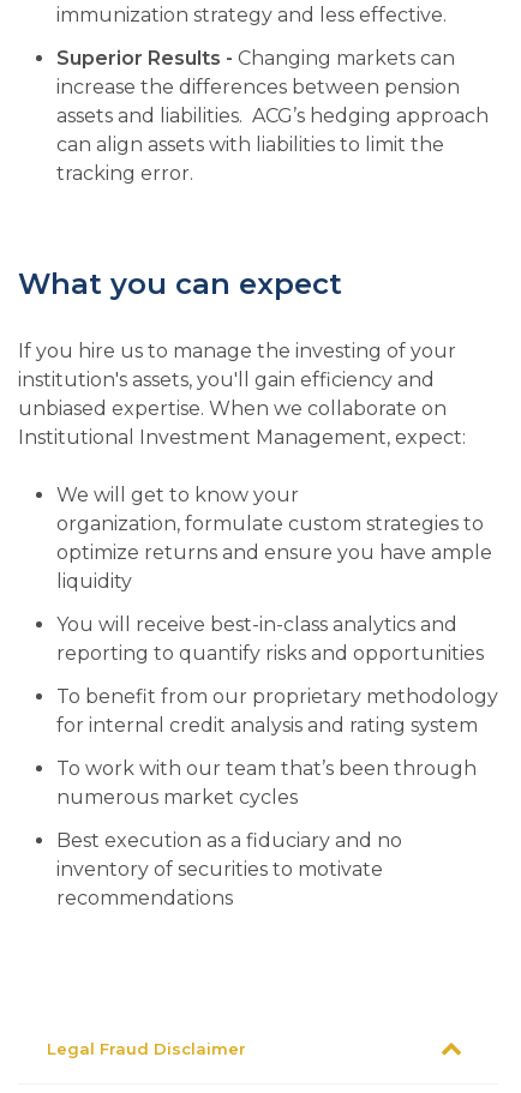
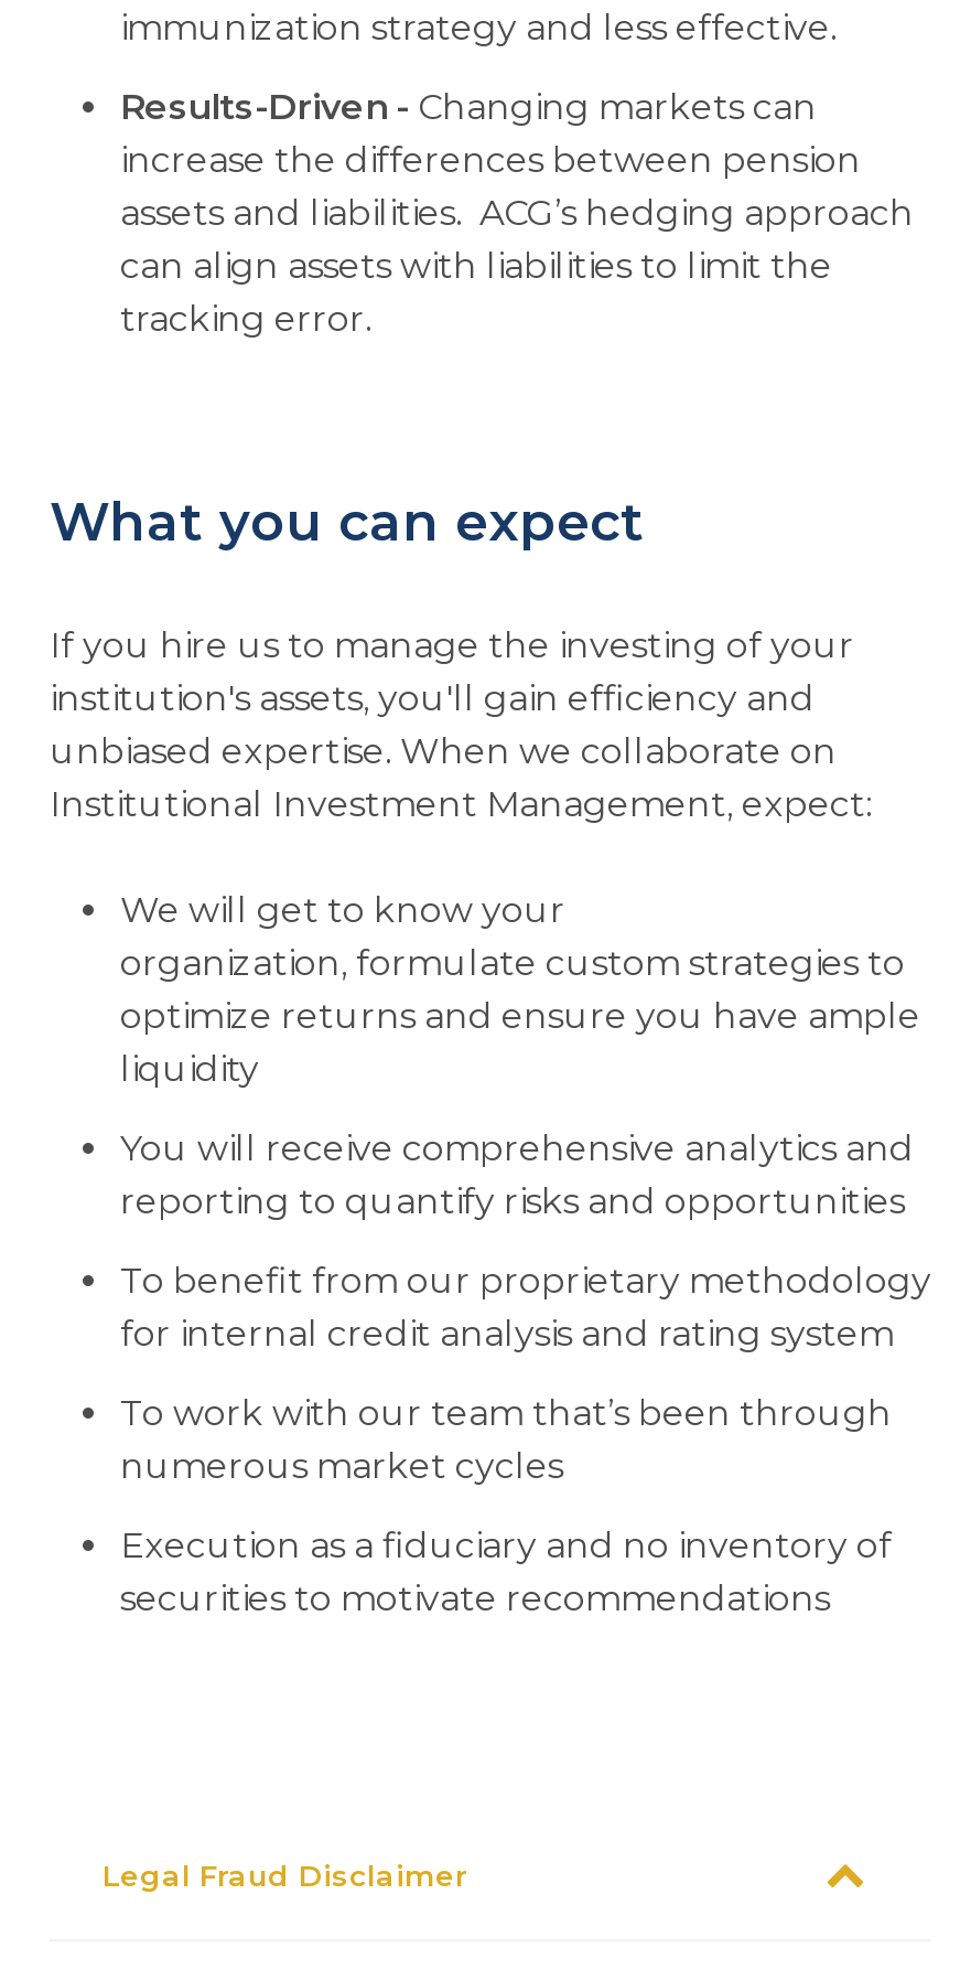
- Superior Results - Changing markets can
+ Results-Driven - Changing markets can

- You will receive best-in-class analytics and
+ You will receive comprehensive analytics and

- Best execution as a fiduciary and no
- inventory of securities to motivate
- recommendations
+ Execution as a fiduciary and no inventory of
+ securities to motivate recommendations
